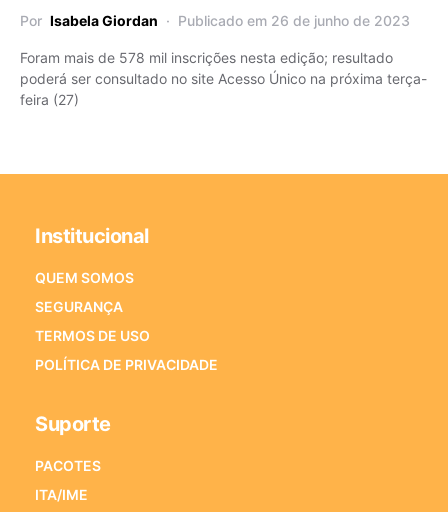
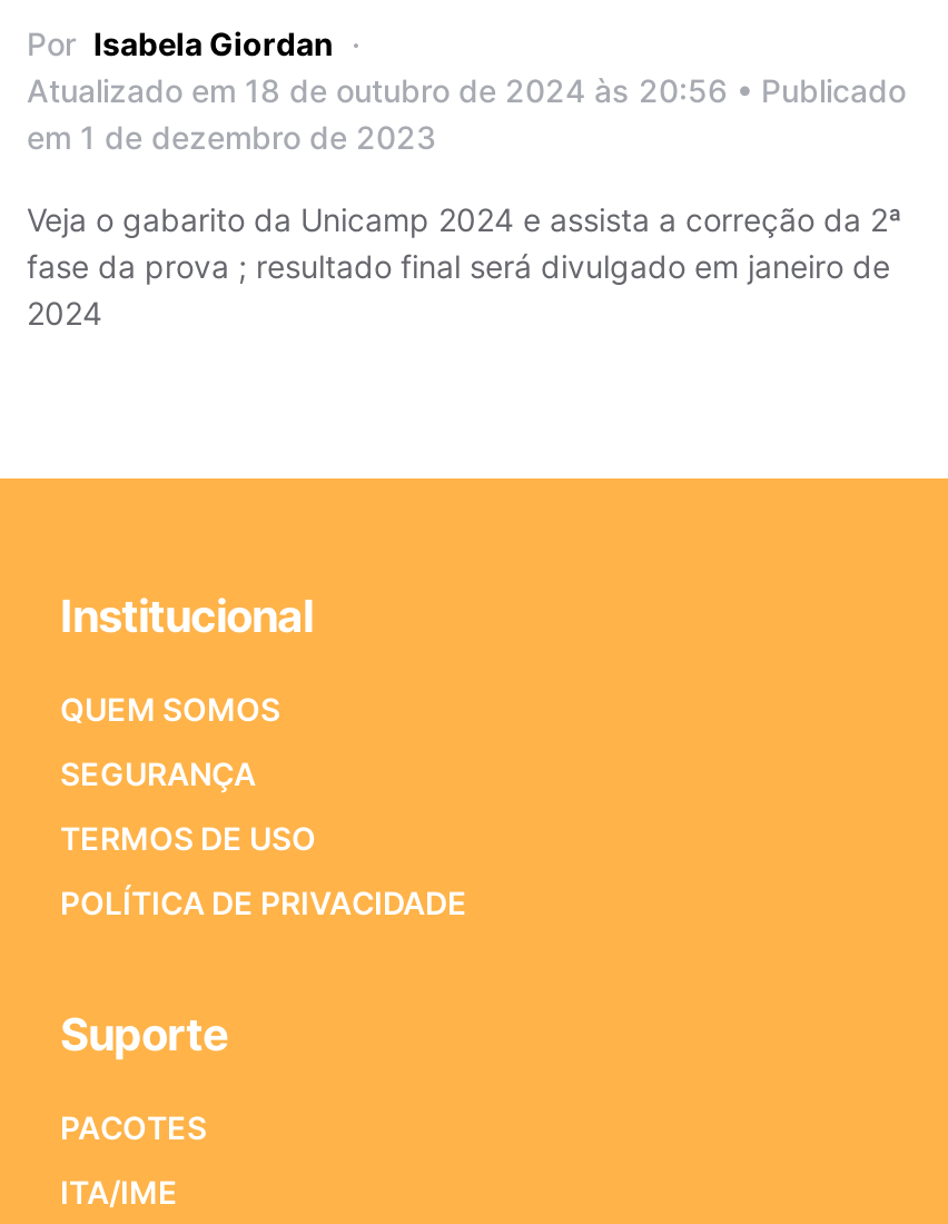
- Publicado em 26 de junho de 2023
+ Atualizado em 18 de outubro de 2024 às 20:56 • Publicado
+ em 1 de dezembro de 2023

- Foram mais de 578 mil inscrições nesta edição; resultado
- poderá ser consultado no site Acesso Único na próxima terça-
- feira (27)
+ Veja o gabarito da Unicamp 2024 e assista a correção da 2ª
+ fase da prova ; resultado final será divulgado em janeiro de
+ 2024
